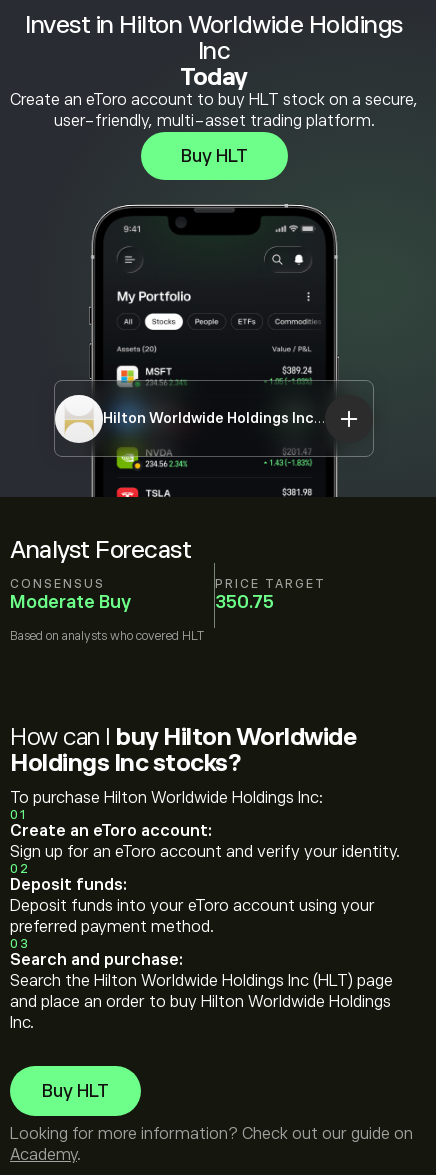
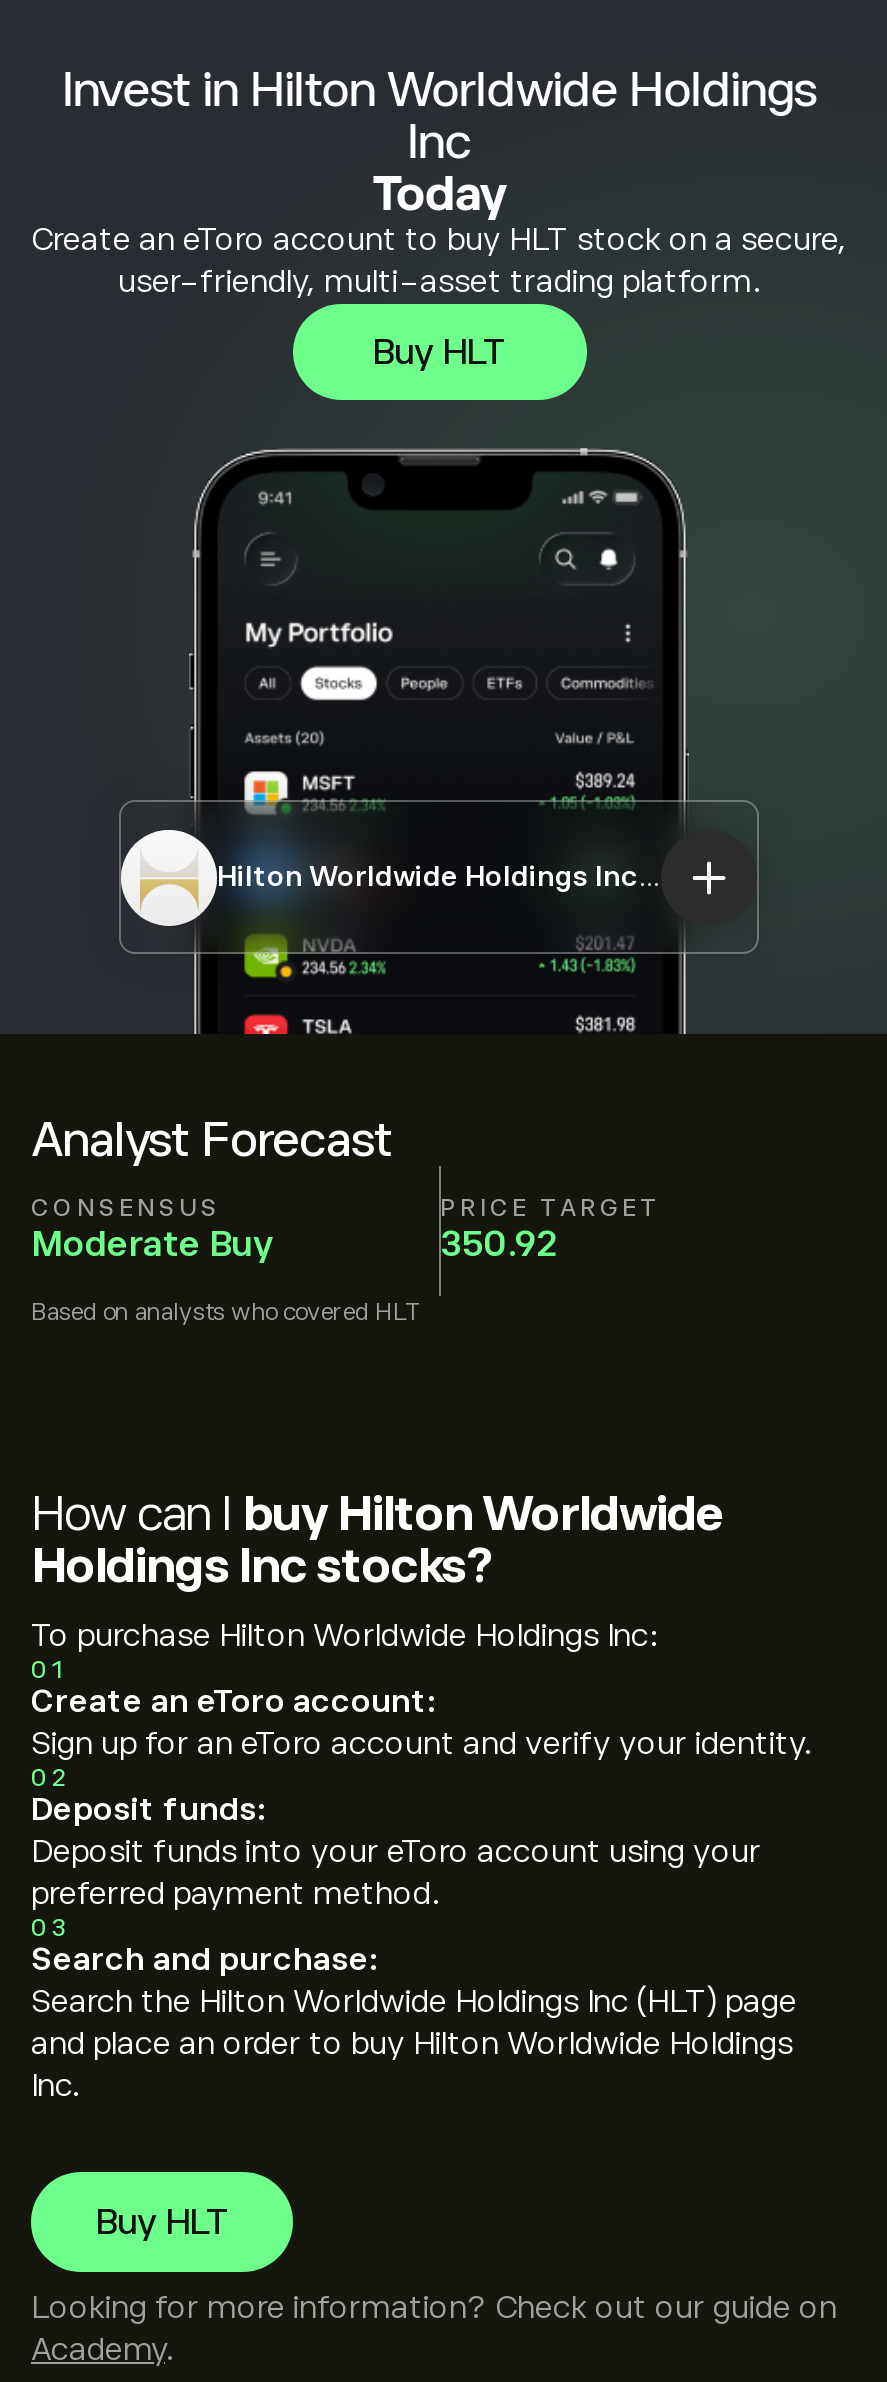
- 350.75
+ 350.92
